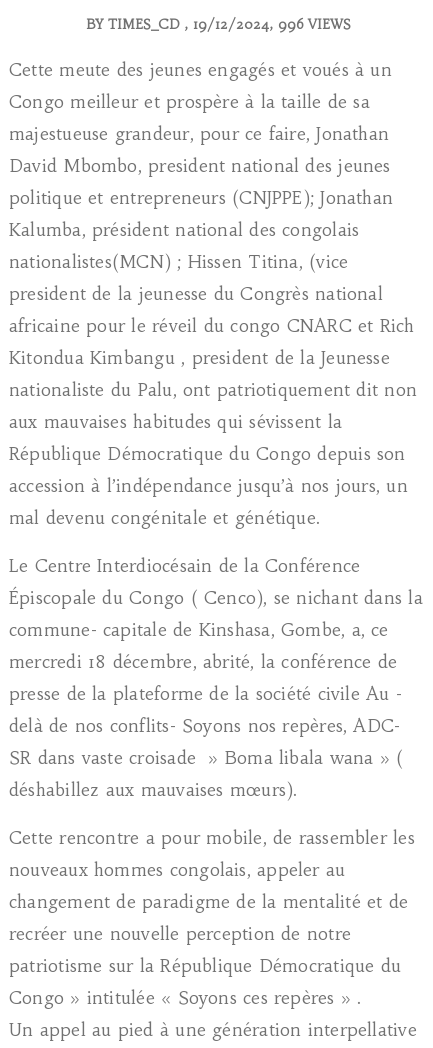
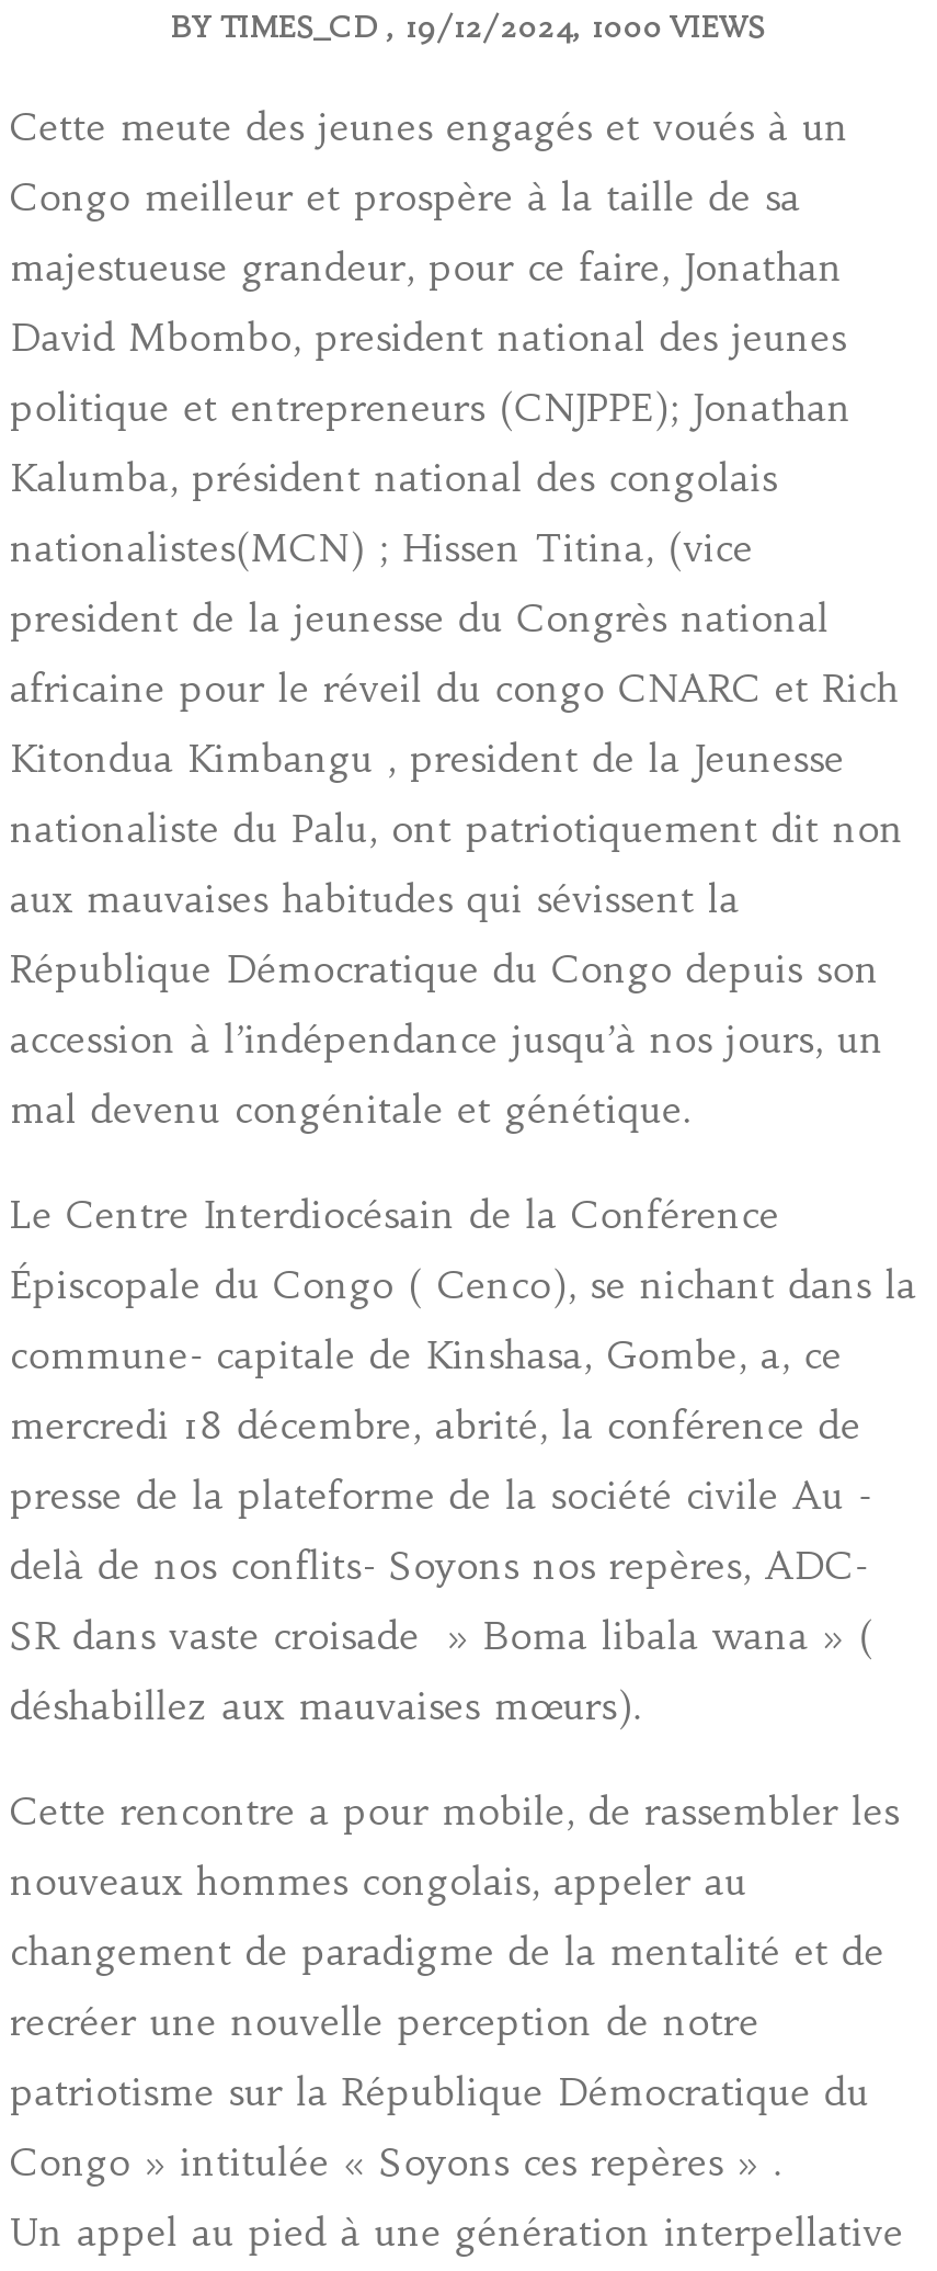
- BY TIMES_CD 19/12/2024 996 VIEWS
+ BY TIMES_CD 19/12/2024 1000 VIEWS
